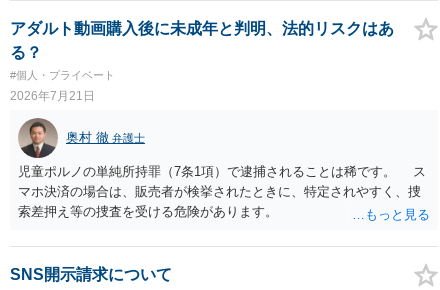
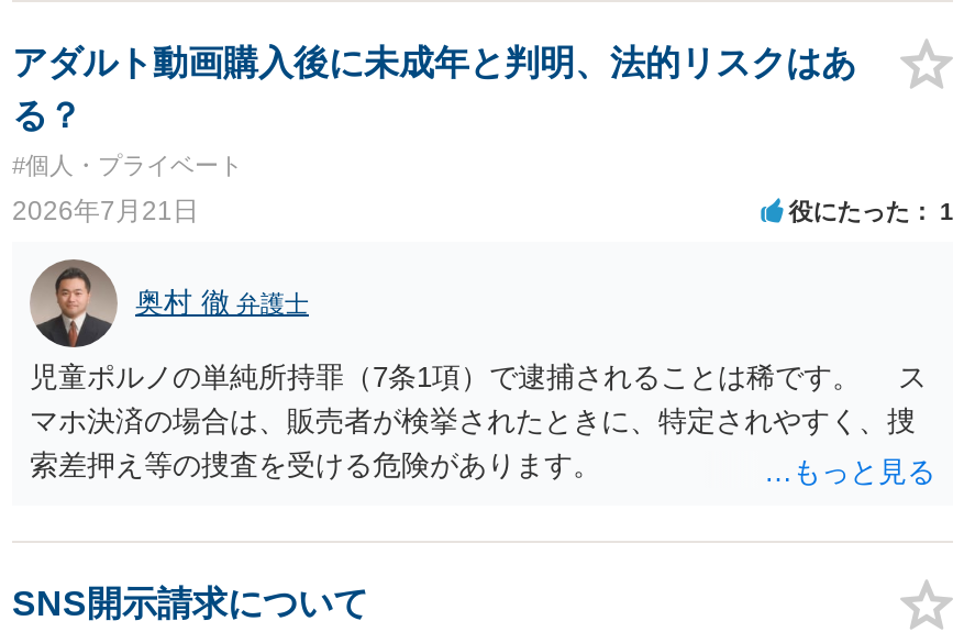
+ 役にたった
+ 1
